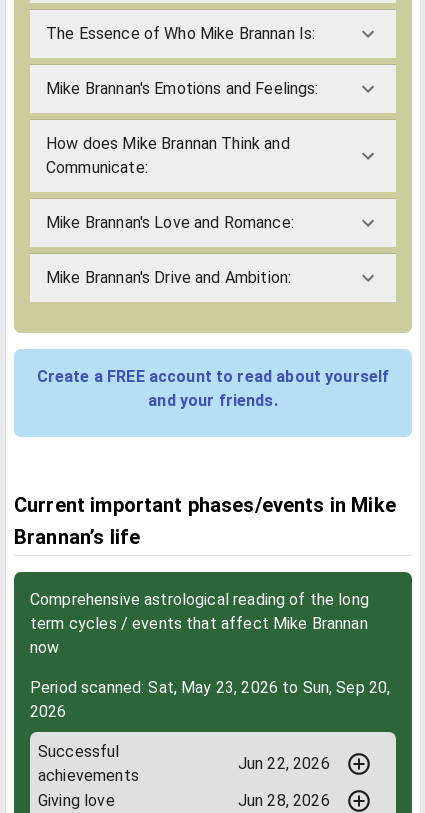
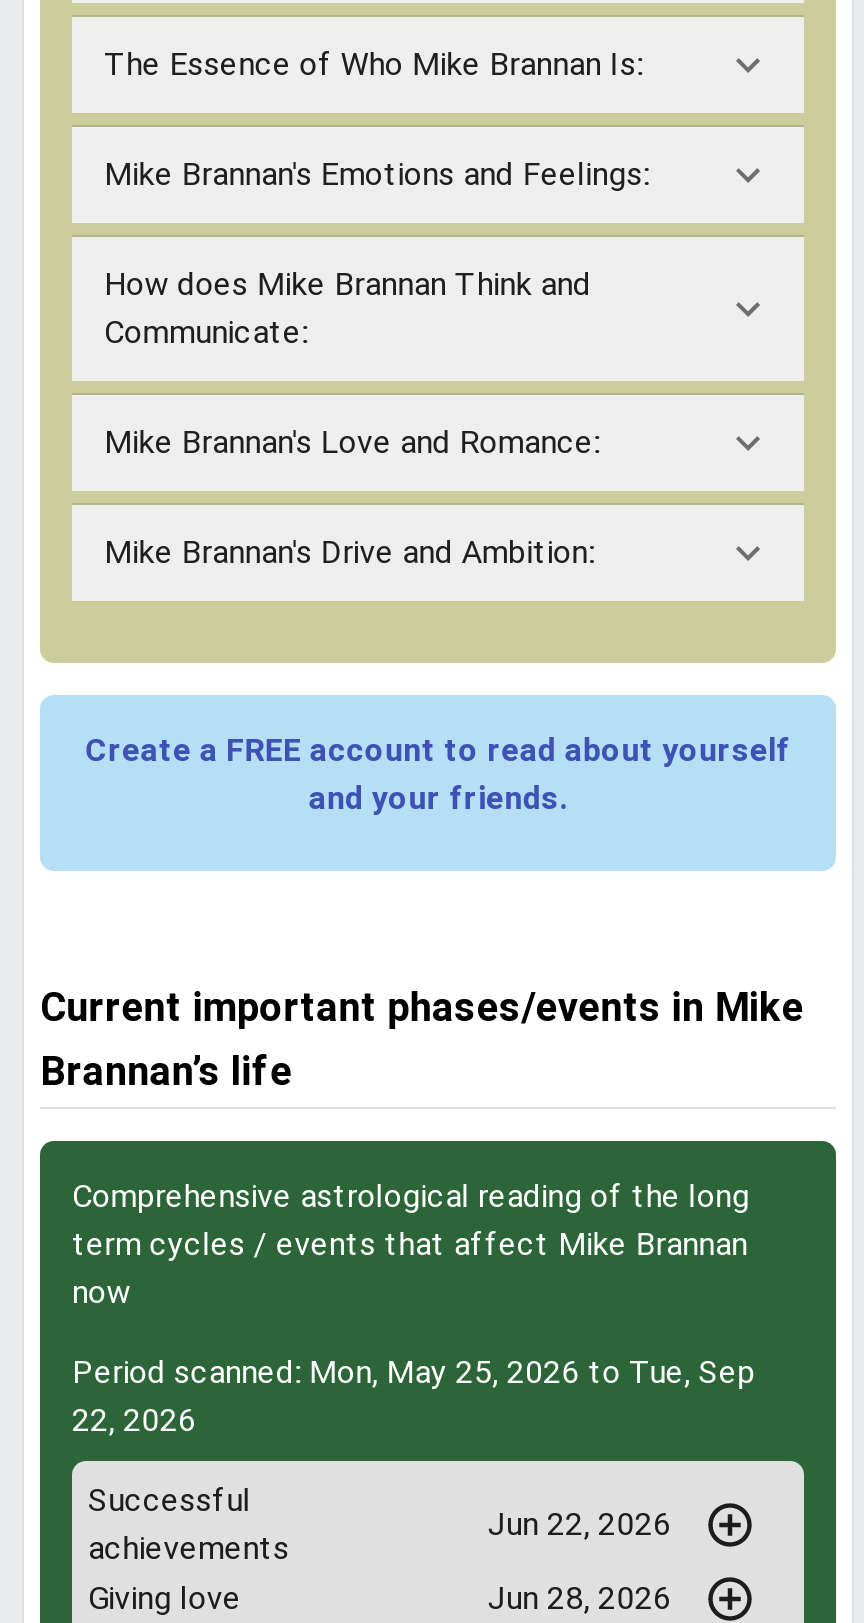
- Period scanned: Sat, May 23, 2026 to Sun, Sep 20,
- 2026
+ Period scanned: Mon, May 25, 2026 to Tue, Sep
+ 22, 2026
